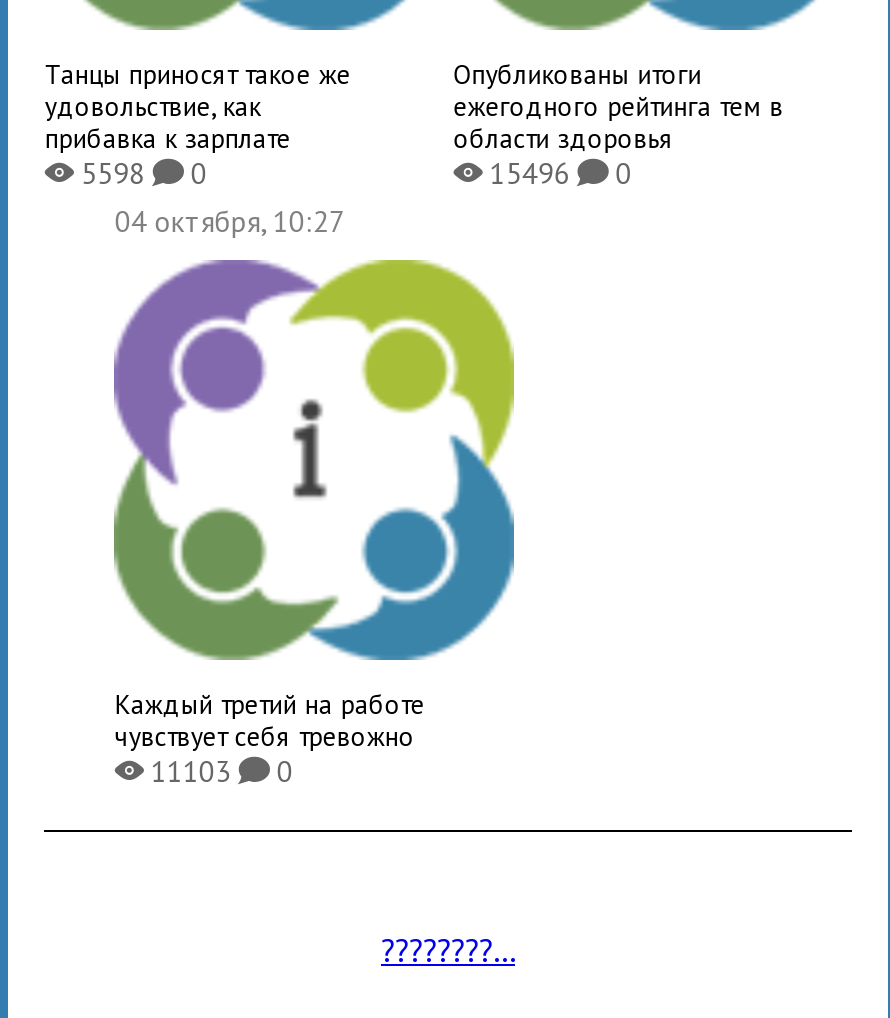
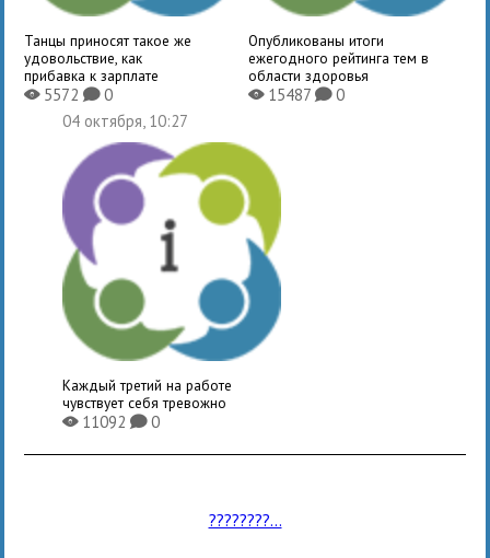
- X 5598 K 0
+ X 5572 K 0

- X 15496 K 0
+ X 15487 K 0

- X 11103 K 0
+ X 11092 K 0
